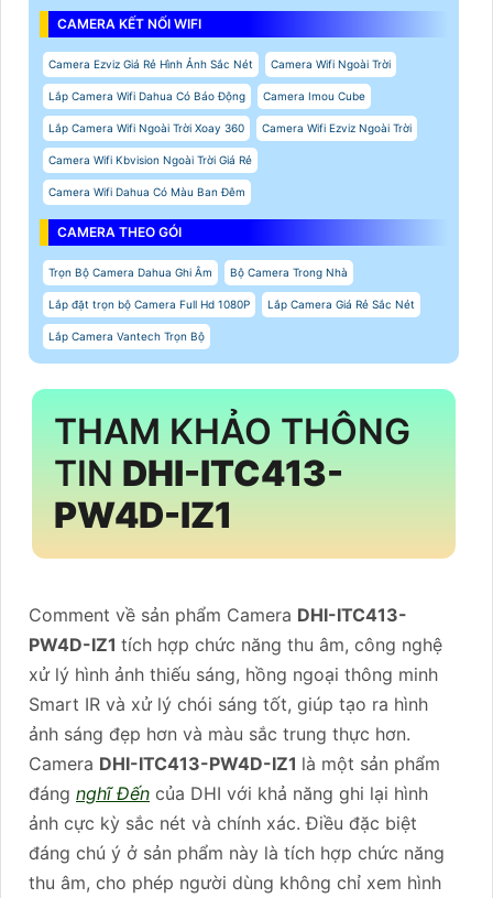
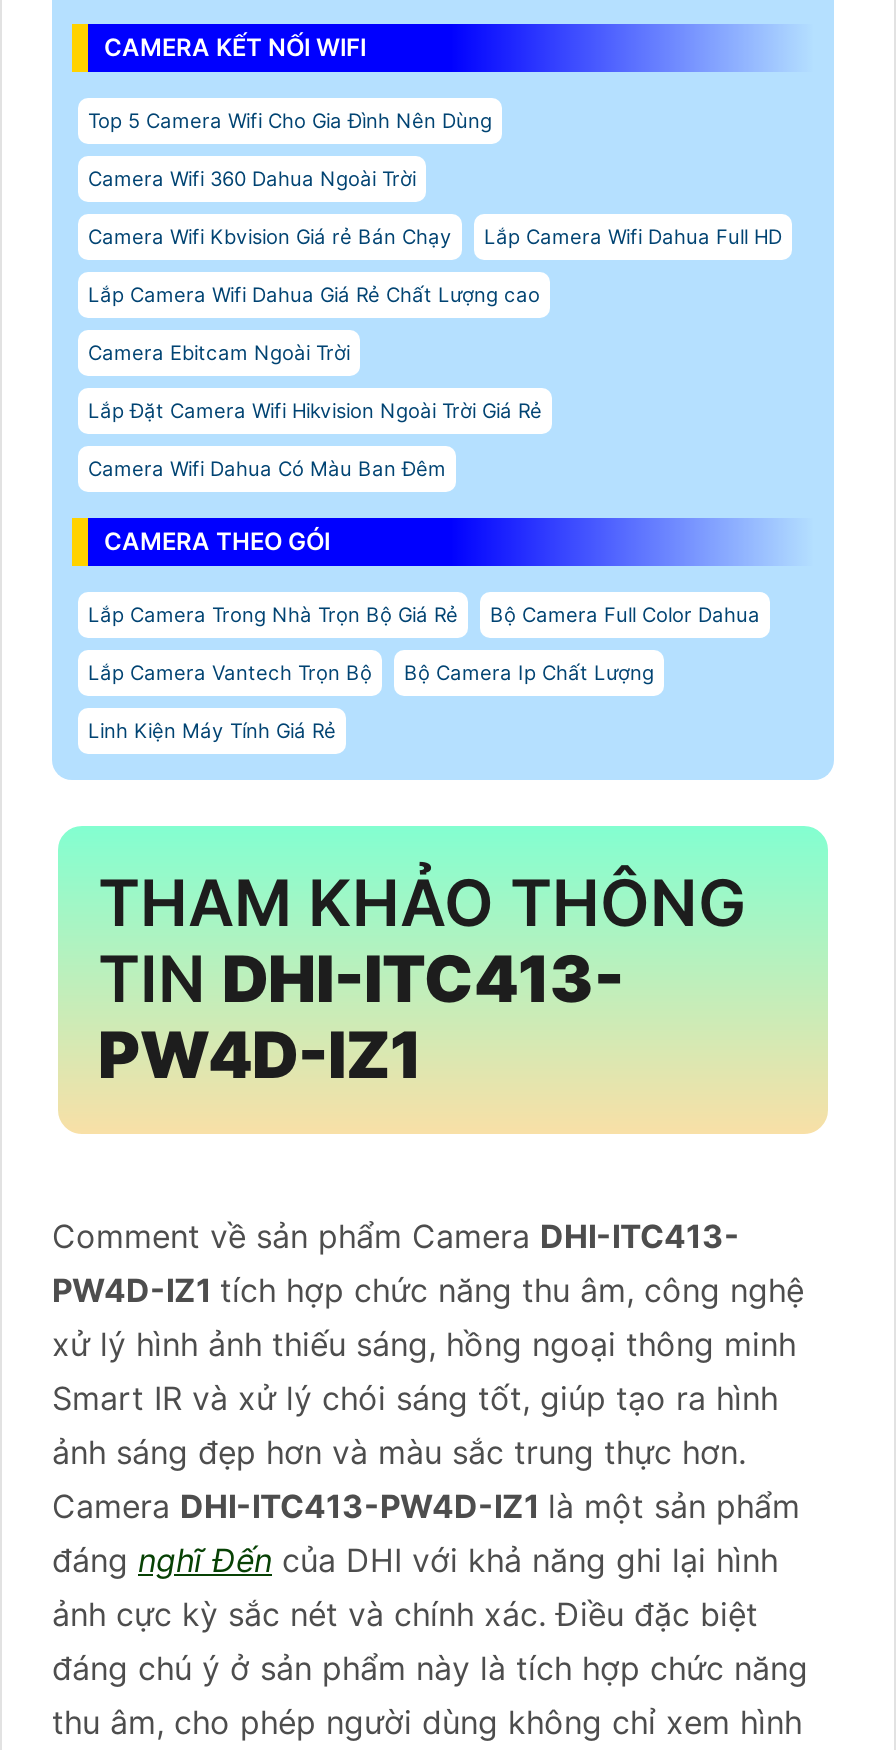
- Camera Ezviz Giá Rẻ Hình Ảnh Sắc Nét
- Camera Wifi Ngoài Trời
- Lắp Camera Wifi Dahua Có Báo Động
- Camera Imou Cube
- Lắp Camera Wifi Ngoài Trời Xoay 360
- Camera Wifi Ezviz Ngoài Trời
- Camera Wifi Kbvision Ngoài Trời Giá Rẻ
+ Top 5 Camera Wifi Cho Gia Đình Nên Dùng
+ Camera Wifi 360 Dahua Ngoài Trời
+ Camera Wifi Kbvision Giá rẻ Bán Chạy
+ Lắp Camera Wifi Dahua Full HD
+ Lắp Camera Wifi Dahua Giá Rẻ Chất Lượng cao
+ Camera Ebitcam Ngoài Trời
+ Lắp Đặt Camera Wifi Hikvision Ngoài Trời Giá Rẻ

- Trọn Bộ Camera Dahua Ghi Âm
- Bộ Camera Trong Nhà
- Lắp đặt trọn bộ Camera Full Hd 1080P
- Lắp Camera Giá Rẻ Sắc Nét
+ Lắp Camera Trong Nhà Trọn Bộ Giá Rẻ
+ Bộ Camera Full Color Dahua

+ Bộ Camera Ip Chất Lượng
+ Linh Kiện Máy Tính Giá Rẻ
